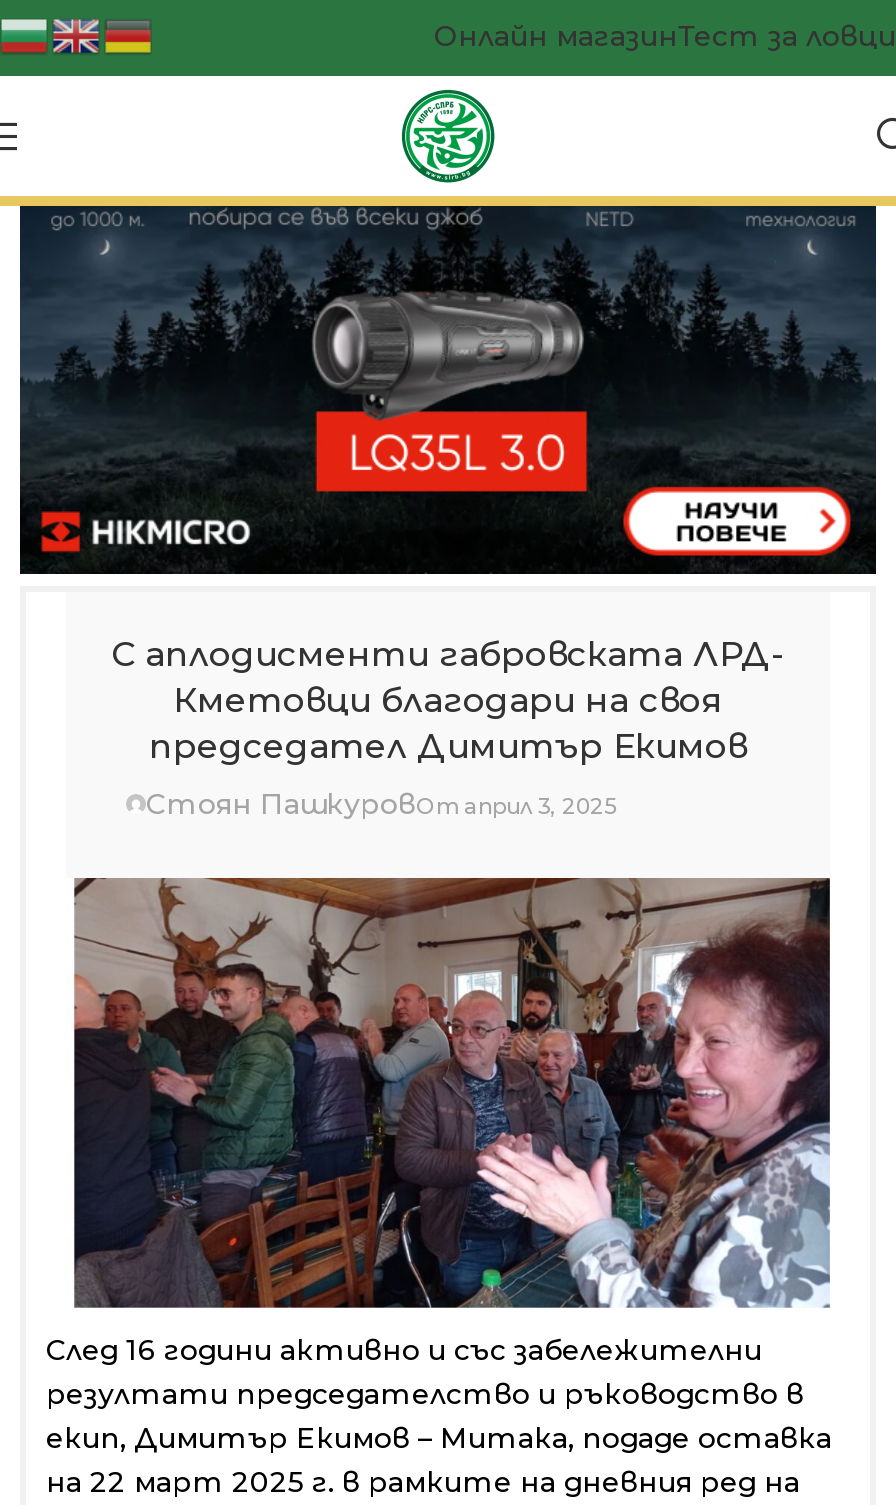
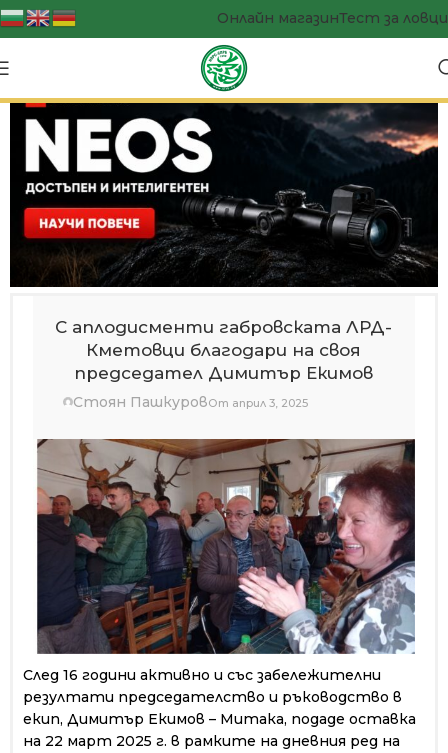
- [image]
+ [image]
